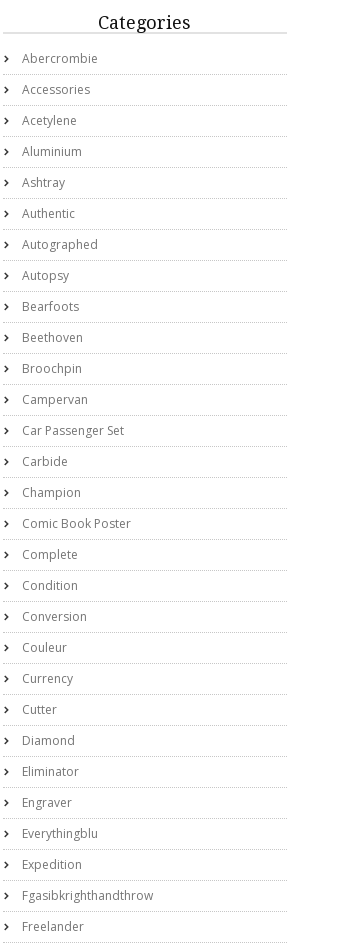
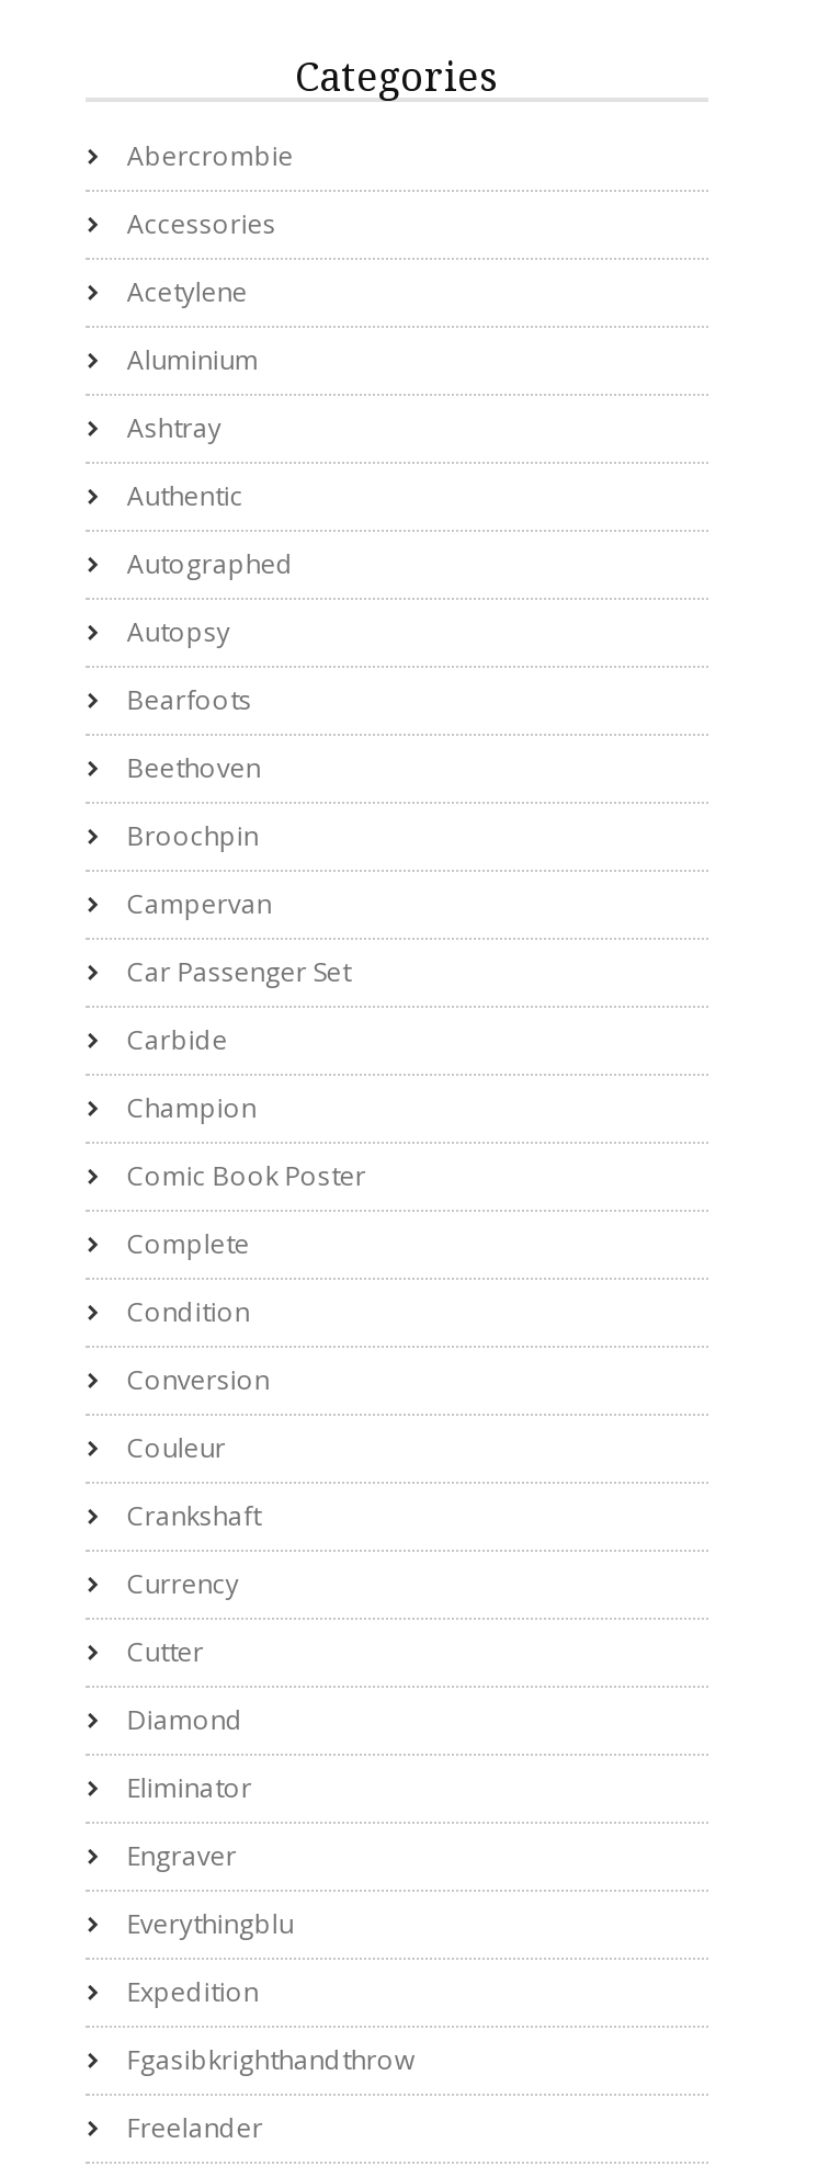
+ Crankshaft
